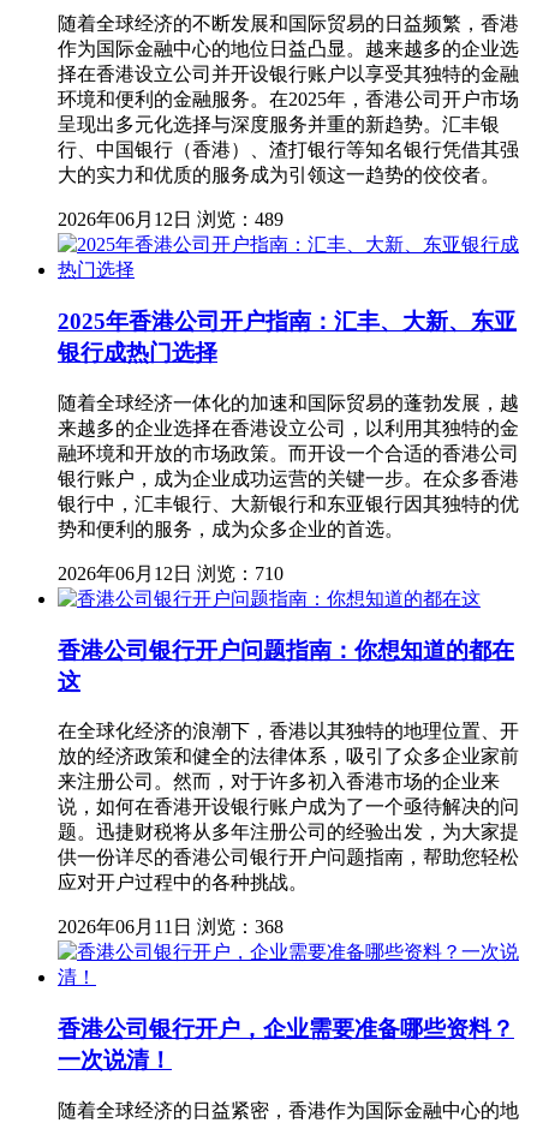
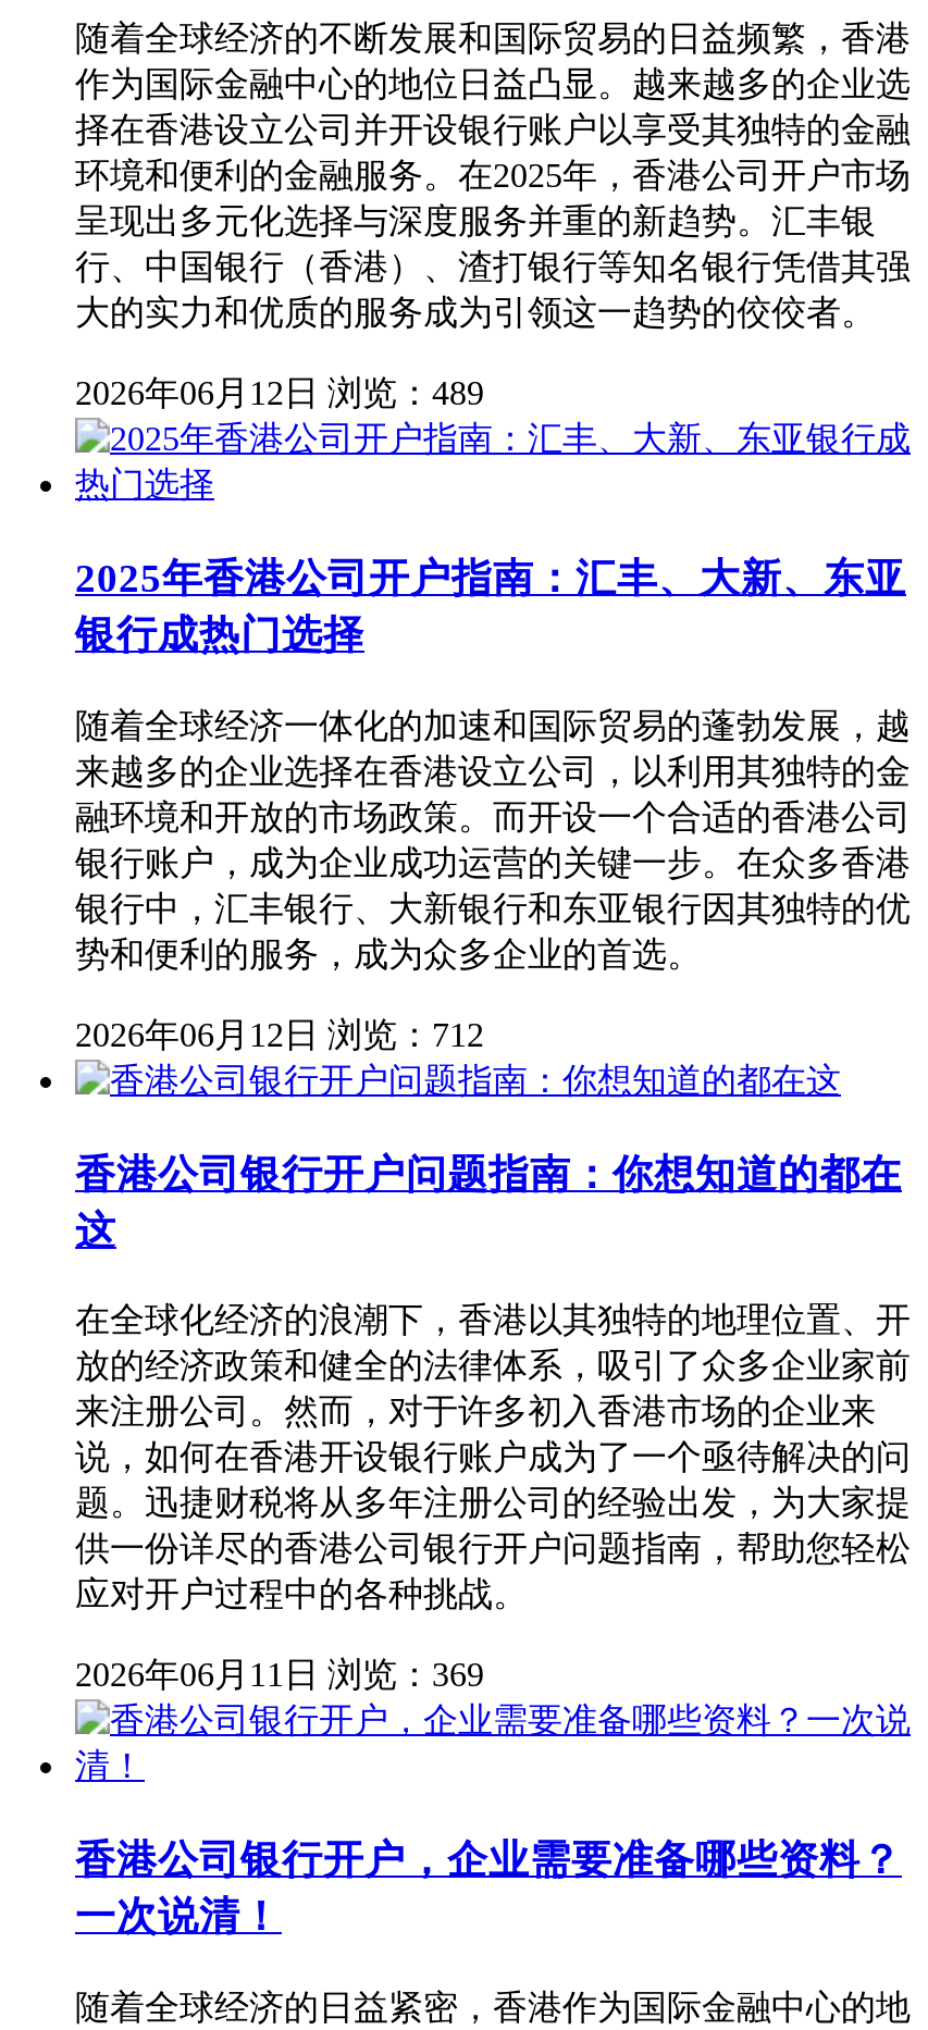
- 2026年06月12日 浏览：710
+ 2026年06月12日 浏览：712

- 2026年06月11日 浏览：368
+ 2026年06月11日 浏览：369
